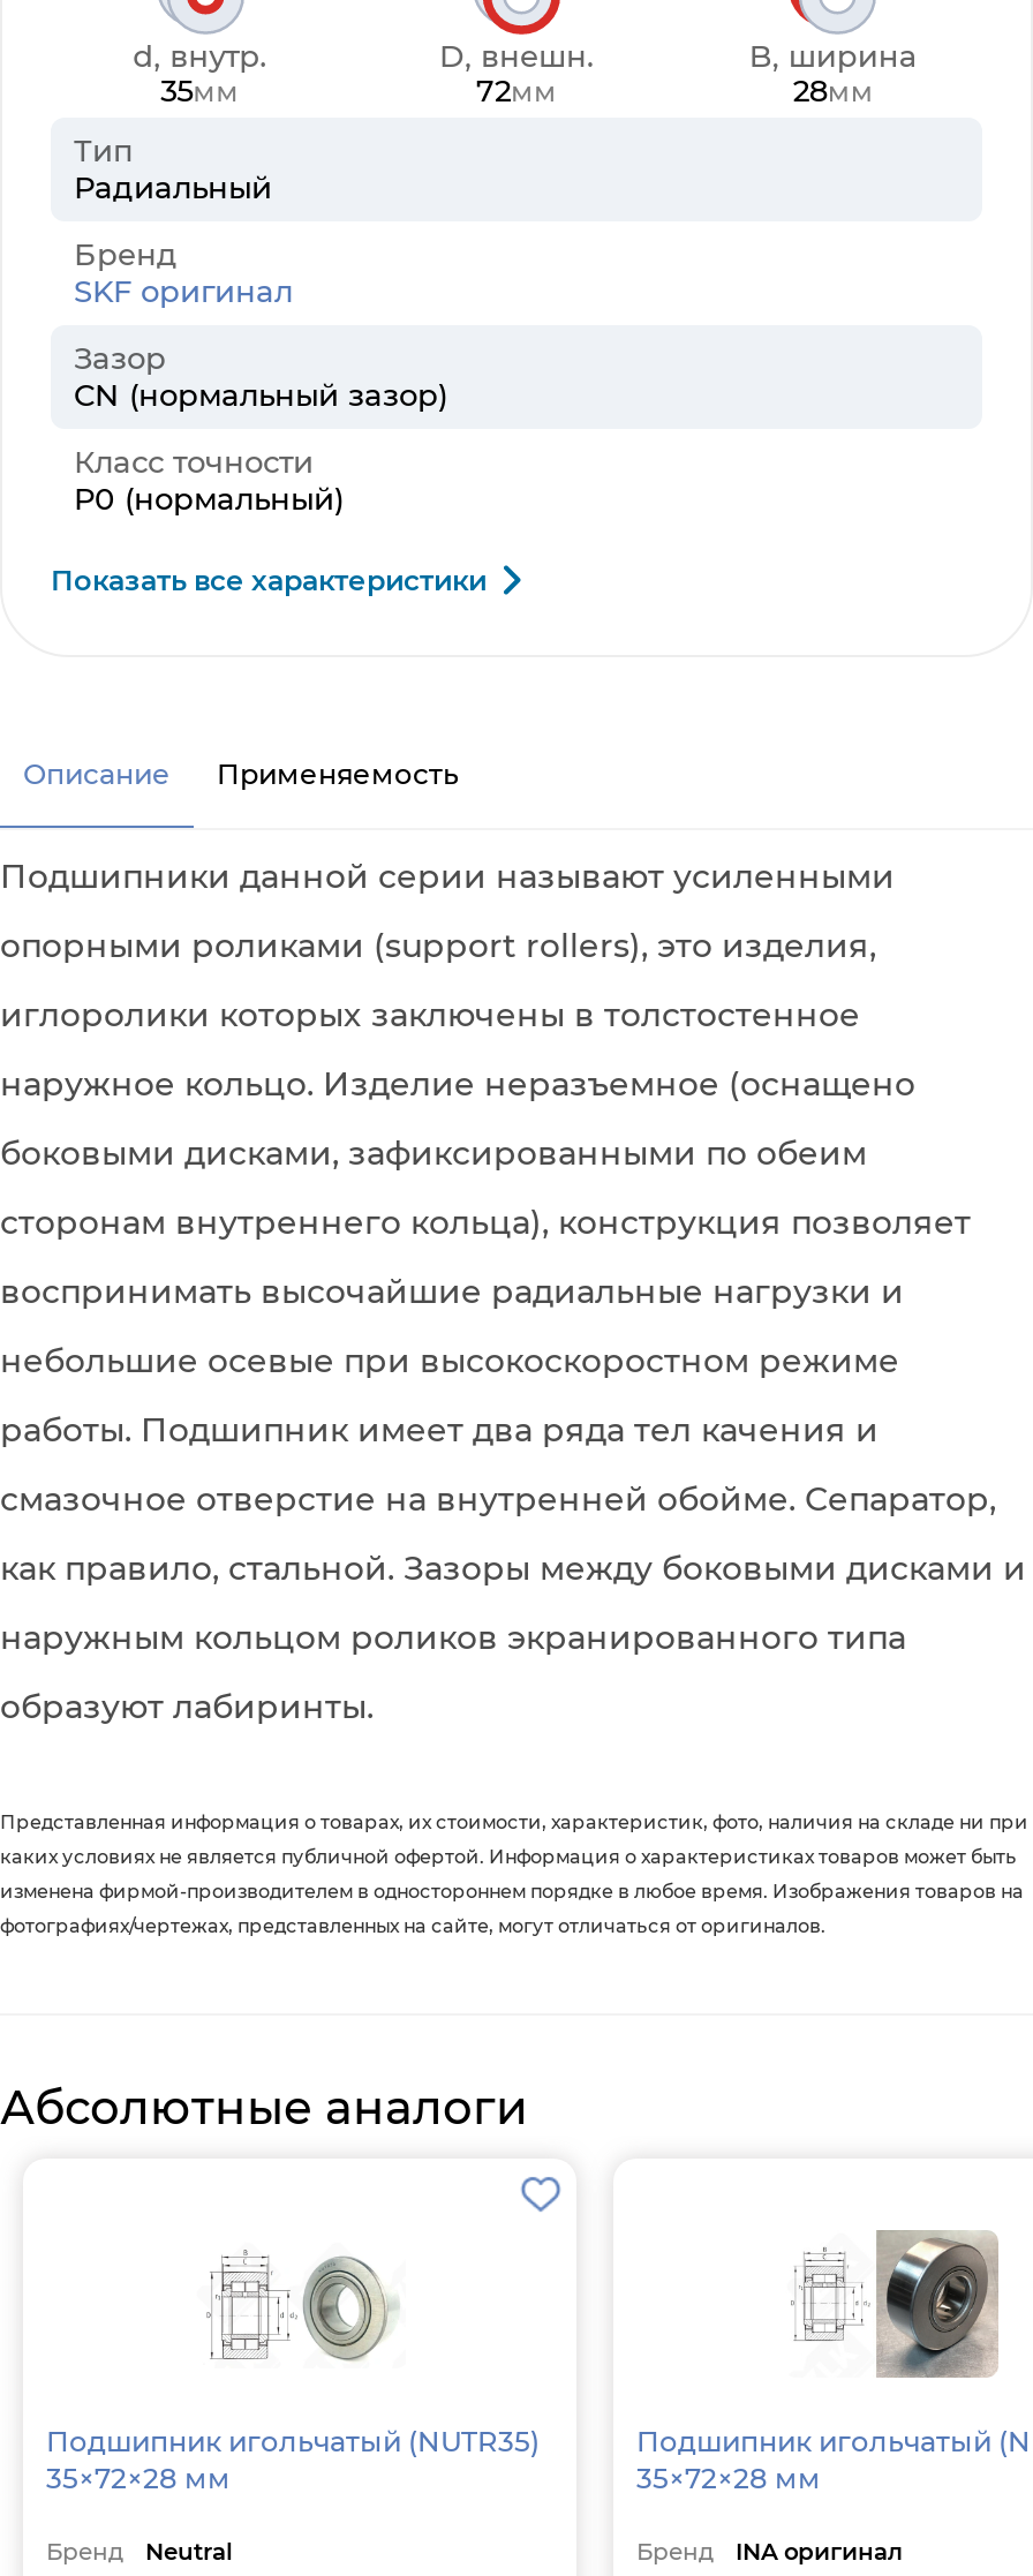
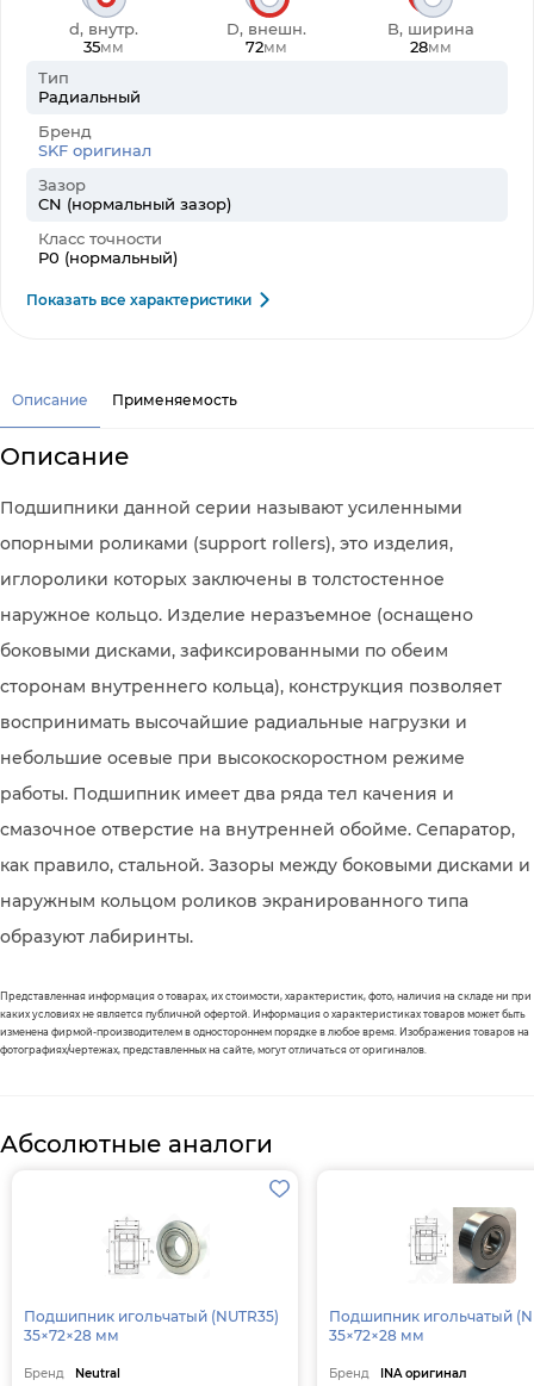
+ Описание
